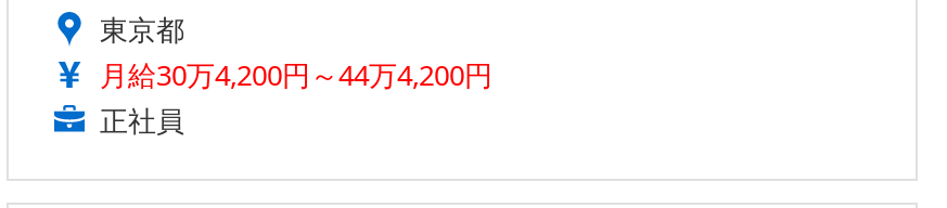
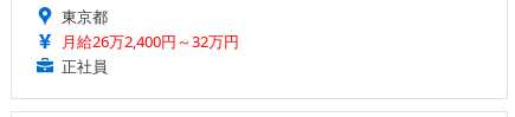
- 月給30万4,200円～44万4,200円
+ 月給26万2,400円～32万円
